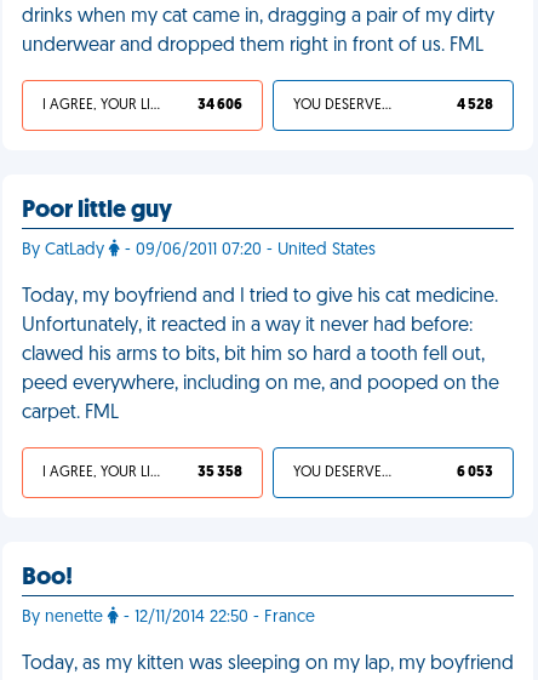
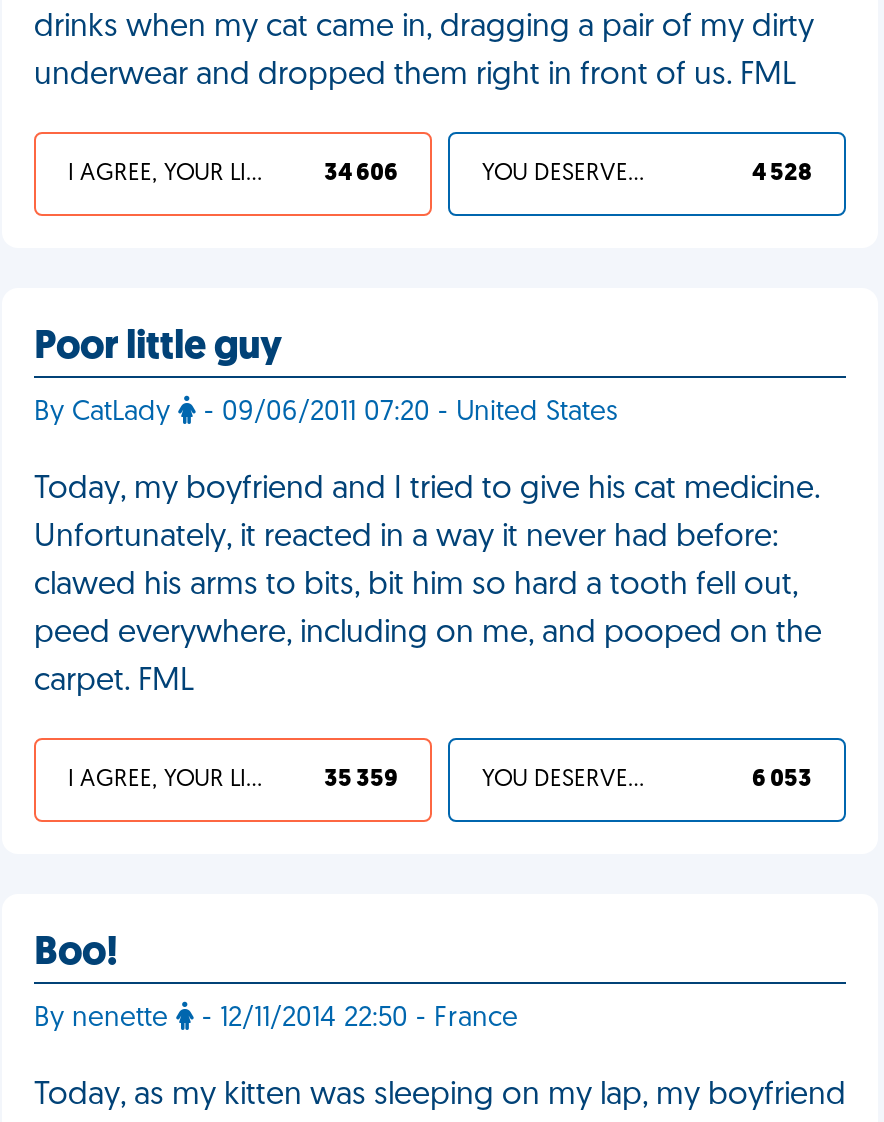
- 35 358
+ 35 359
